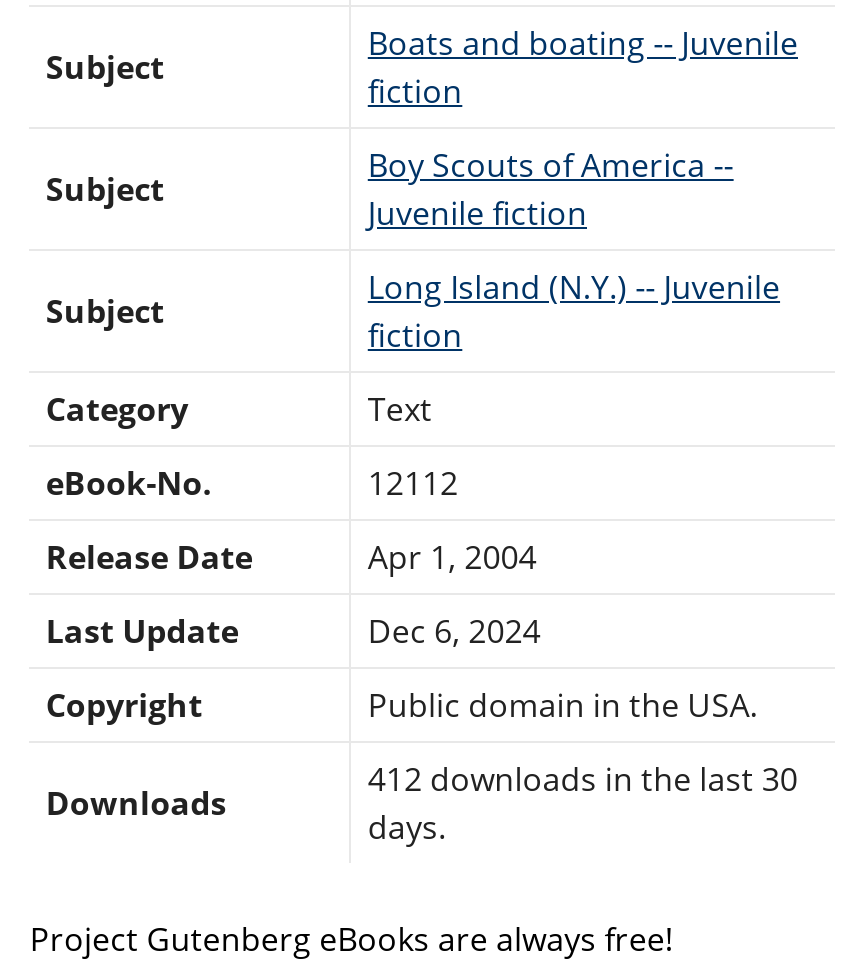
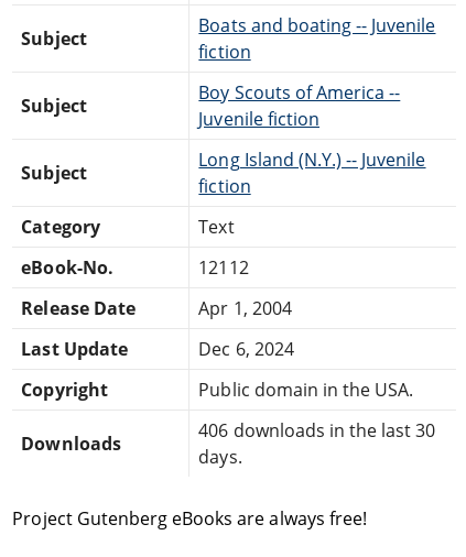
- 412 downloads in the last 30
+ 406 downloads in the last 30
